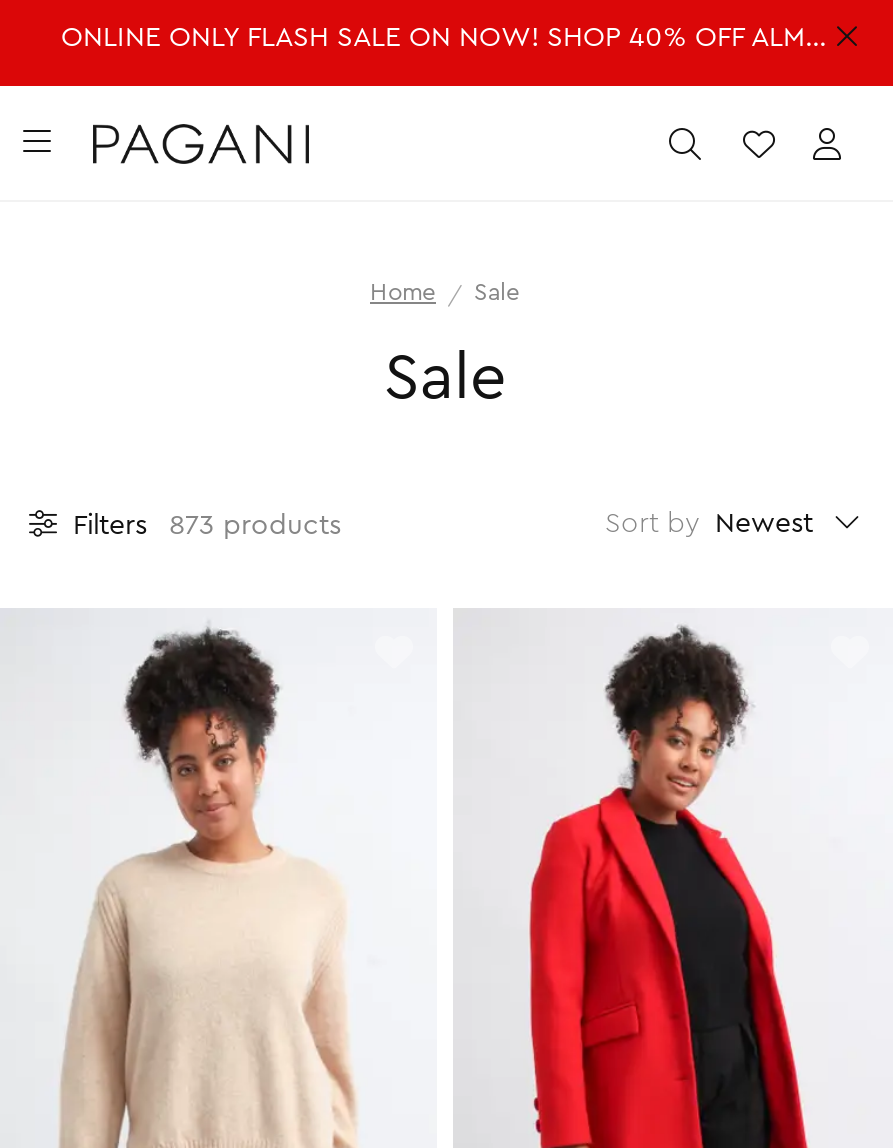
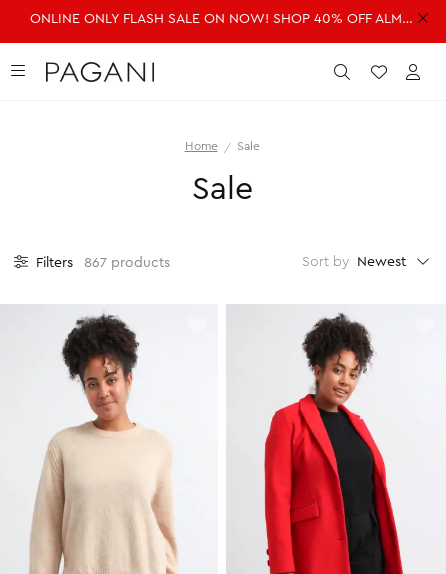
- Filters 873 products
+ Filters 867 products
